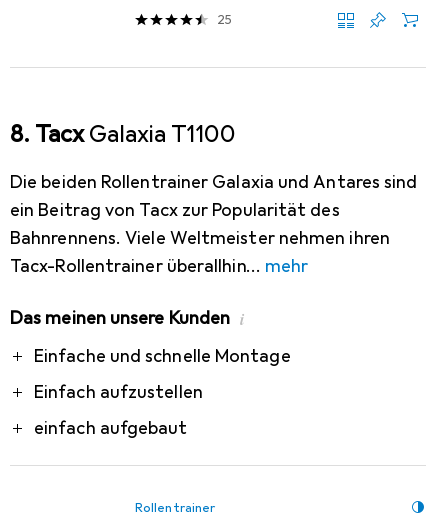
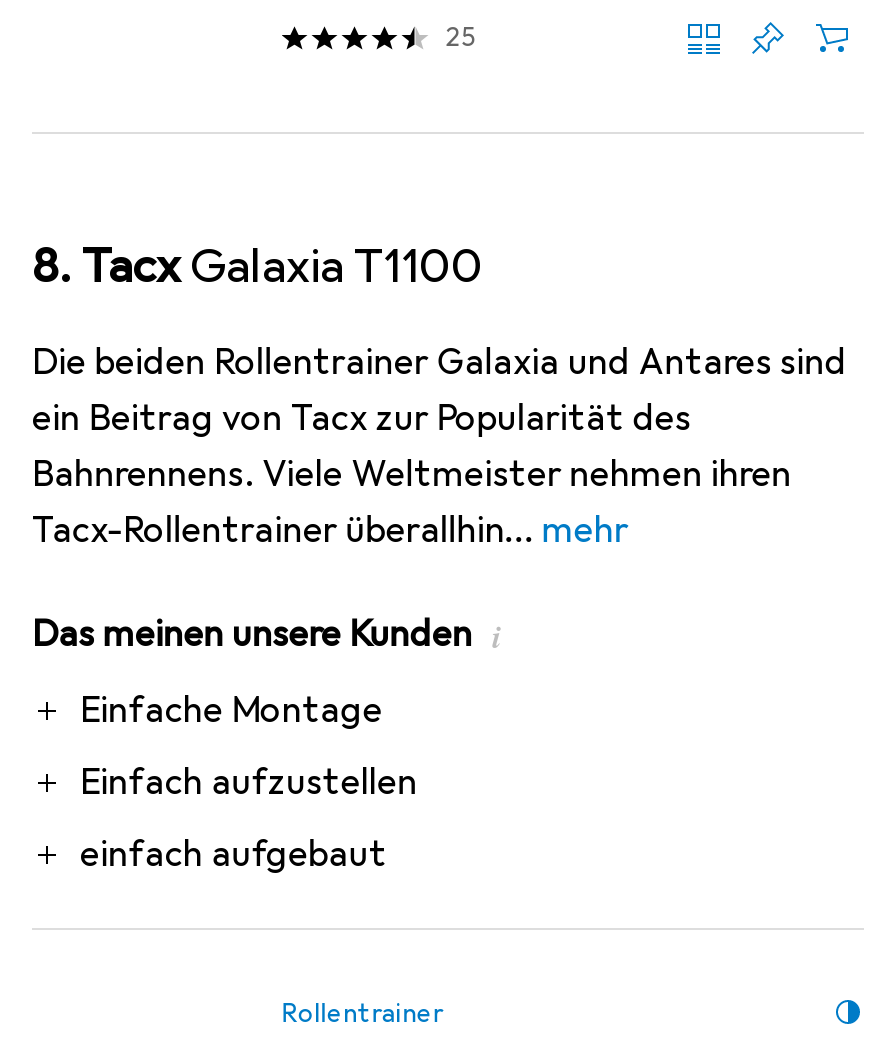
- Einfache und schnelle Montage
+ Einfache Montage
